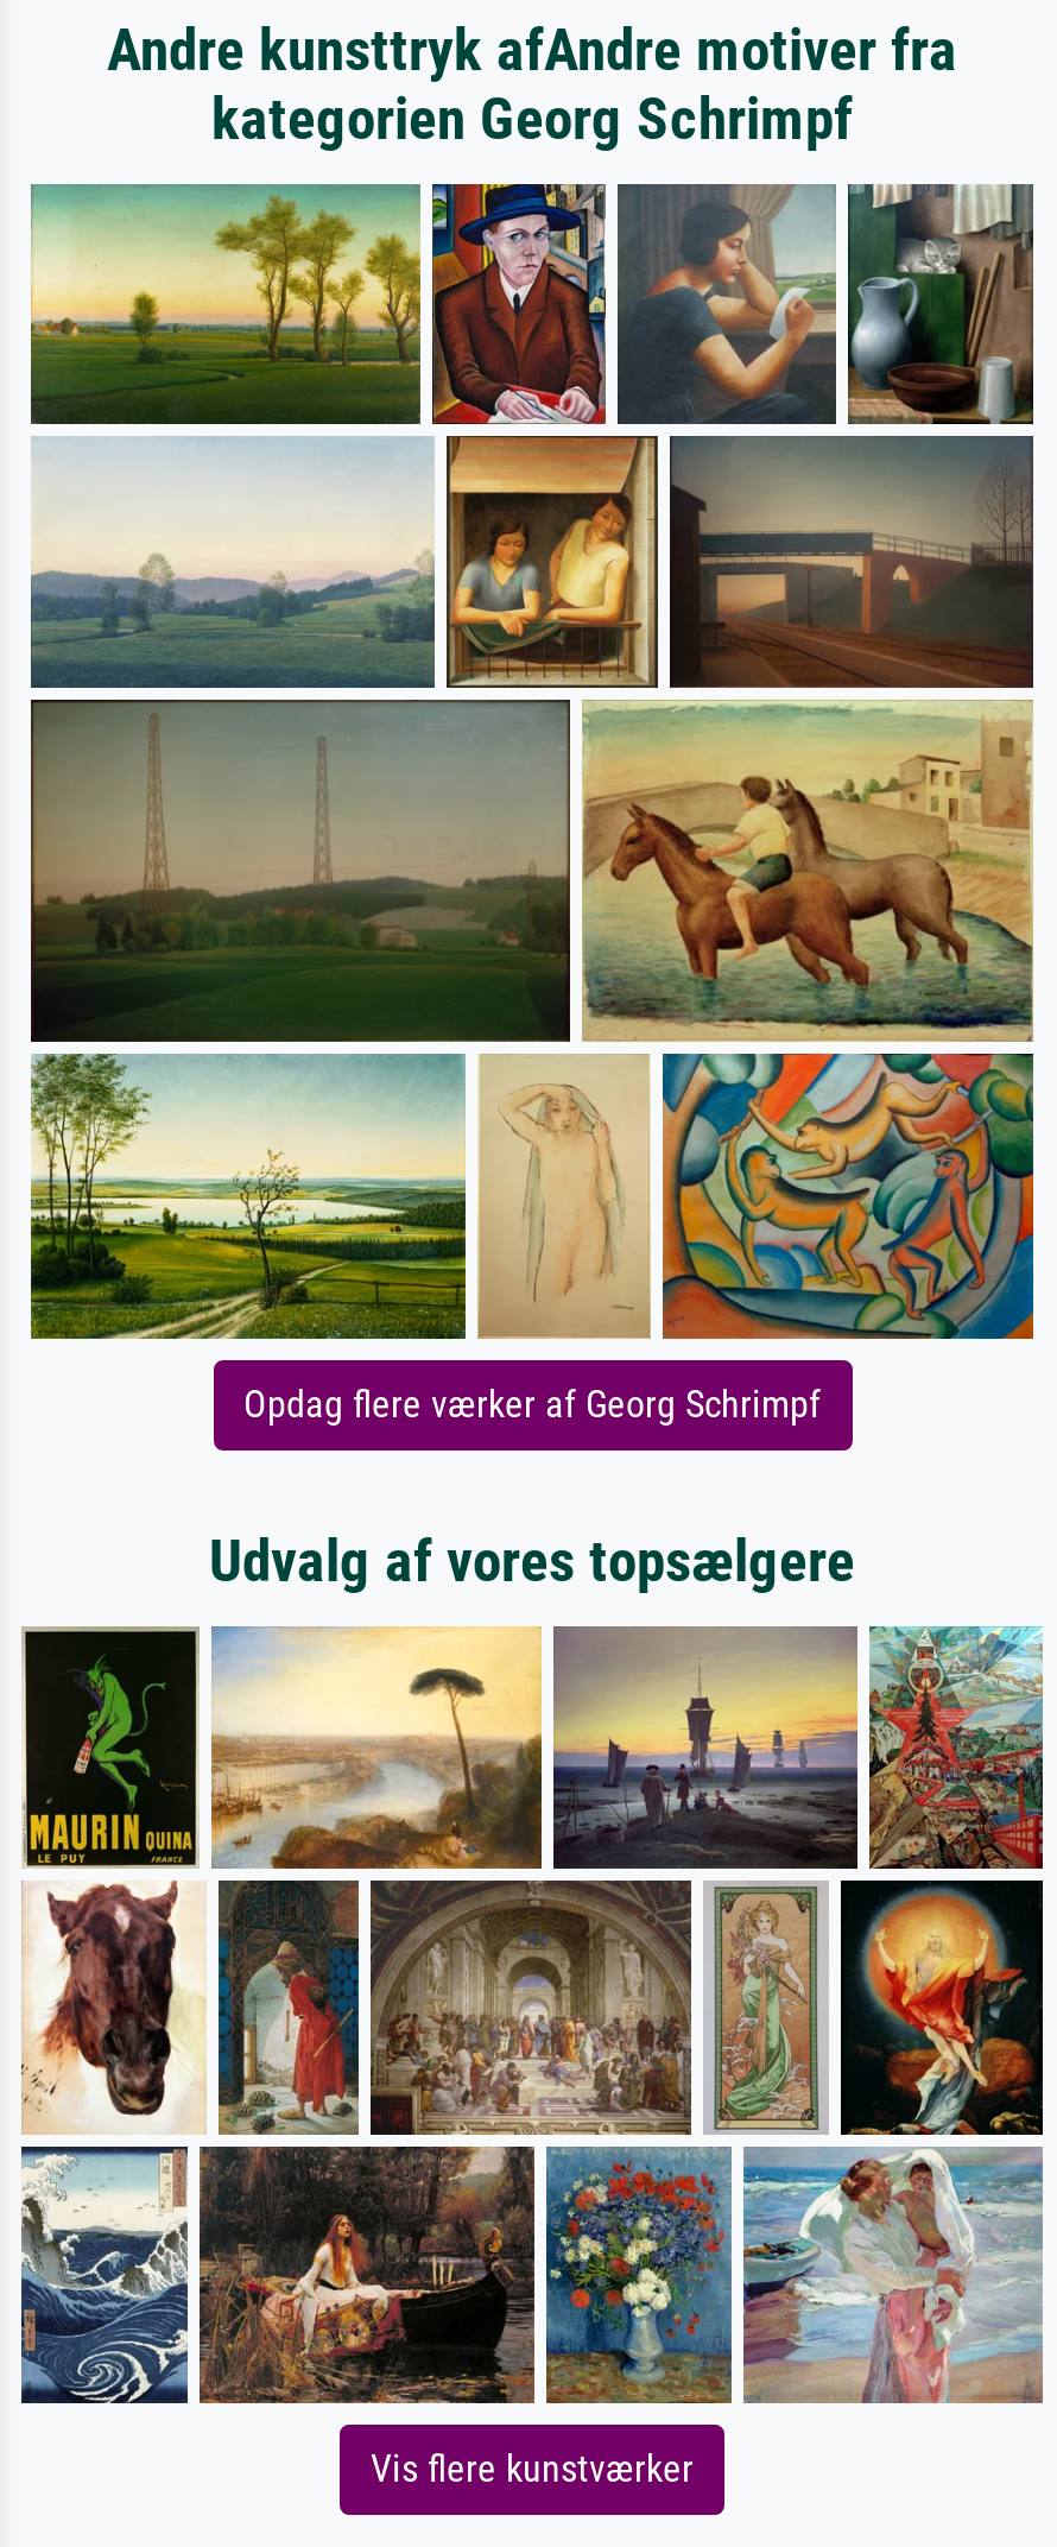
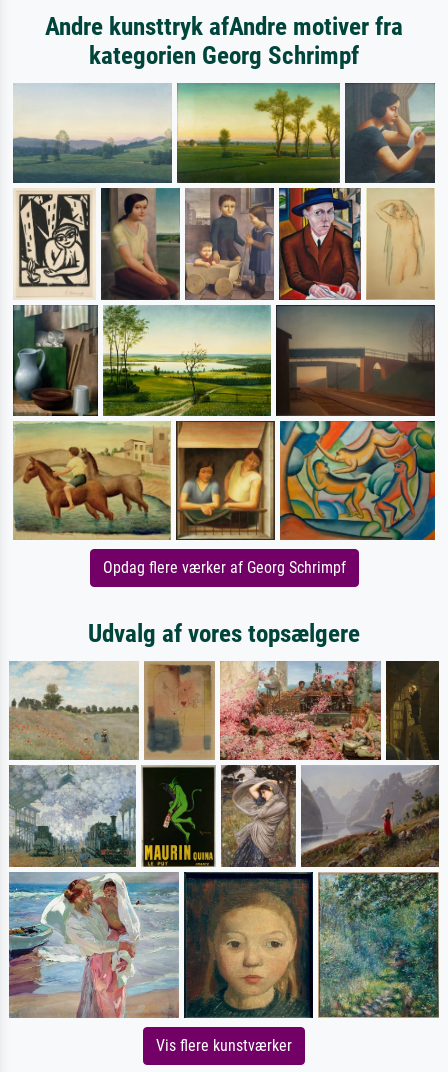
- [image]
+ [image]

moved up: Opdag flere værker af Georg Schrimpf | Udvalg af vores topsælgere

- [image]
+ [image]
